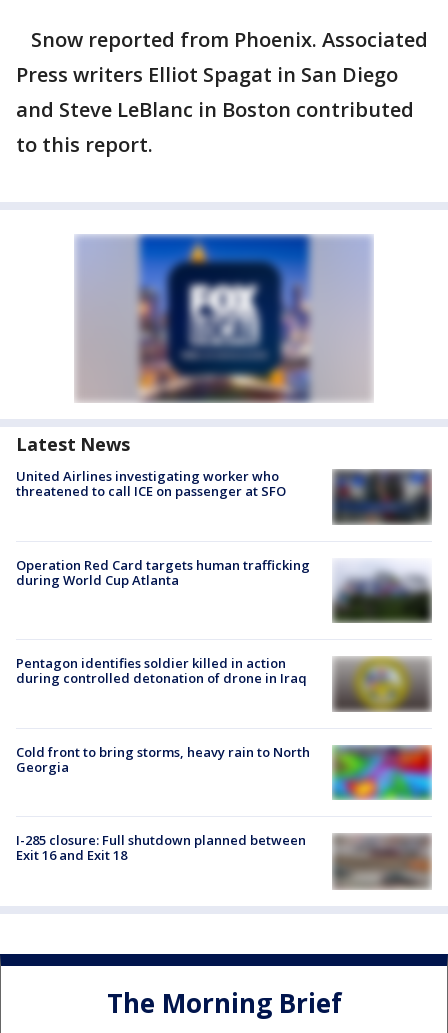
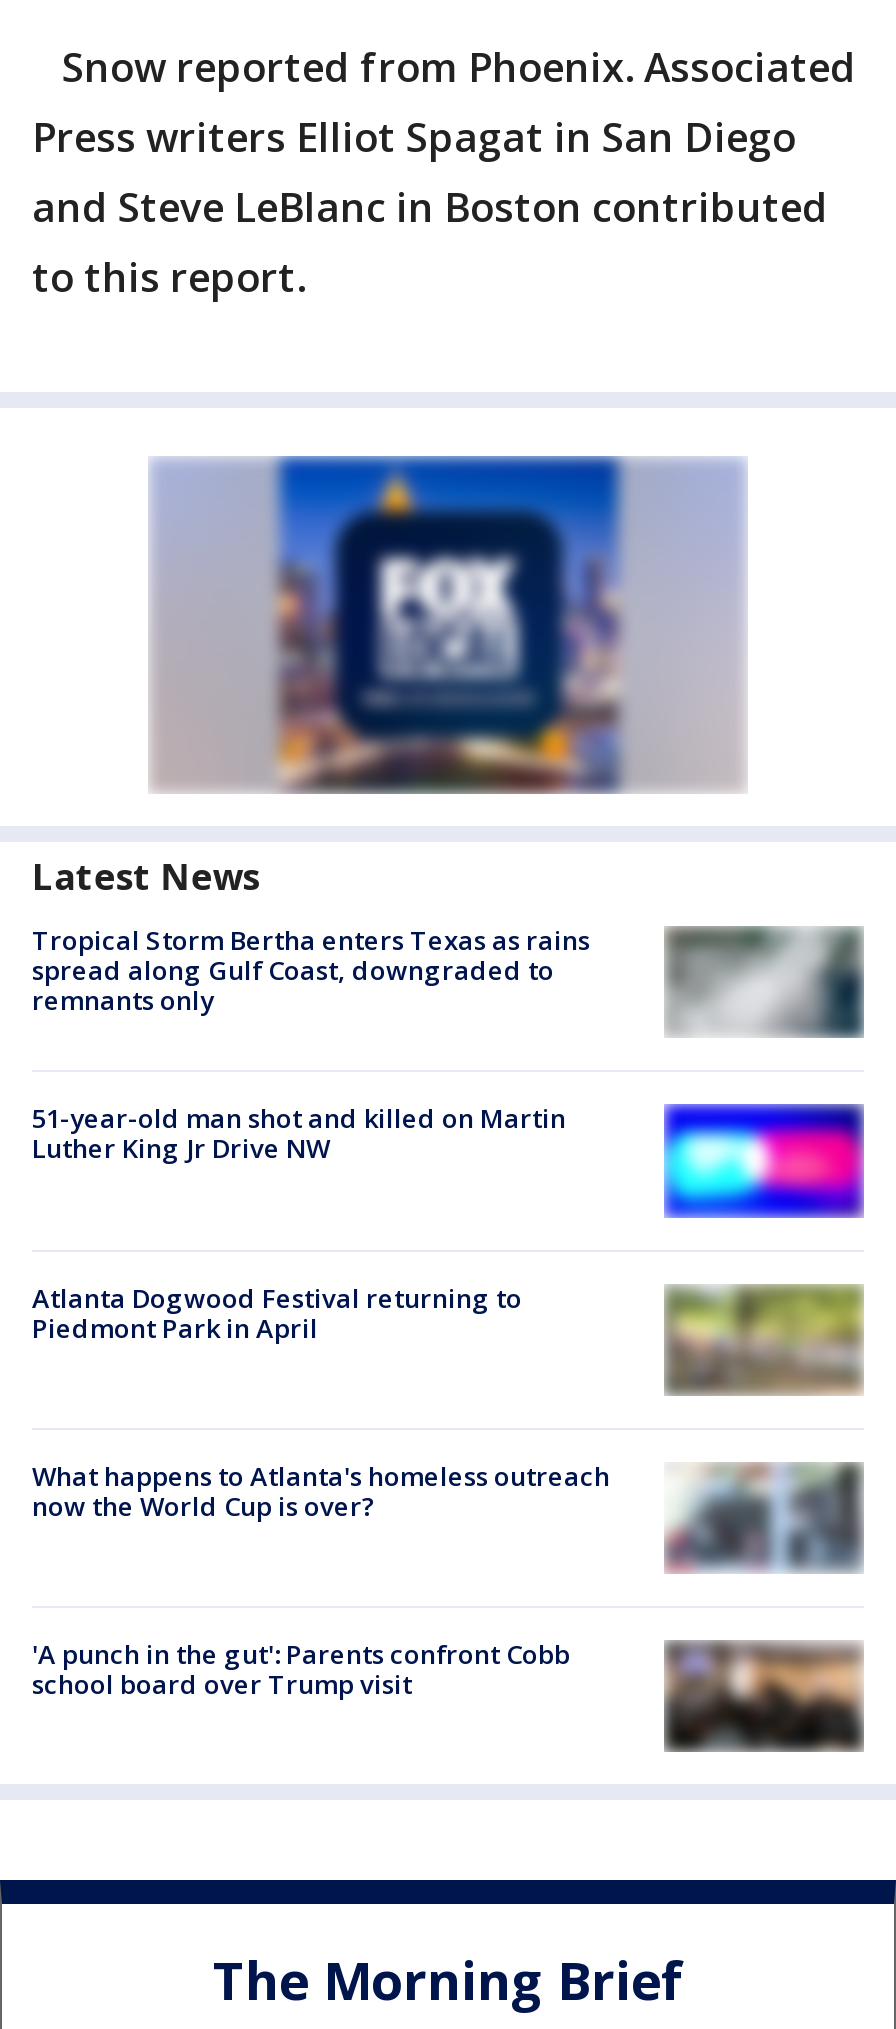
- United Airlines investigating worker who
- threatened to call ICE on passenger at SFO
+ Tropical Storm Bertha enters Texas as rains
+ spread along Gulf Coast, downgraded to
+ remnants only

- [image]
+ [image]

- Operation Red Card targets human trafficking
- during World Cup Atlanta
+ 51-year-old man shot and killed on Martin
+ Luther King Jr Drive NW

- [image]
+ [image]

- Pentagon identifies soldier killed in action
- during controlled detonation of drone in Iraq
+ Atlanta Dogwood Festival returning to
+ Piedmont Park in April

- [image]
+ [image]

- [image]
- Cold front to bring storms, heavy rain to North
- Georgia
+ [image]
+ What happens to Atlanta's homeless outreach
+ now the World Cup is over?

- I-285 closure: Full shutdown planned between
- Exit 16 and Exit 18
+ 'A punch in the gut': Parents confront Cobb
+ school board over Trump visit

- [image]
+ [image]
